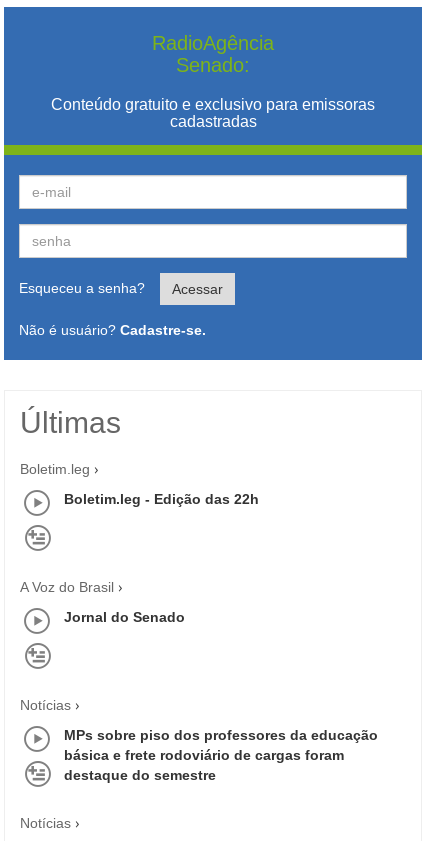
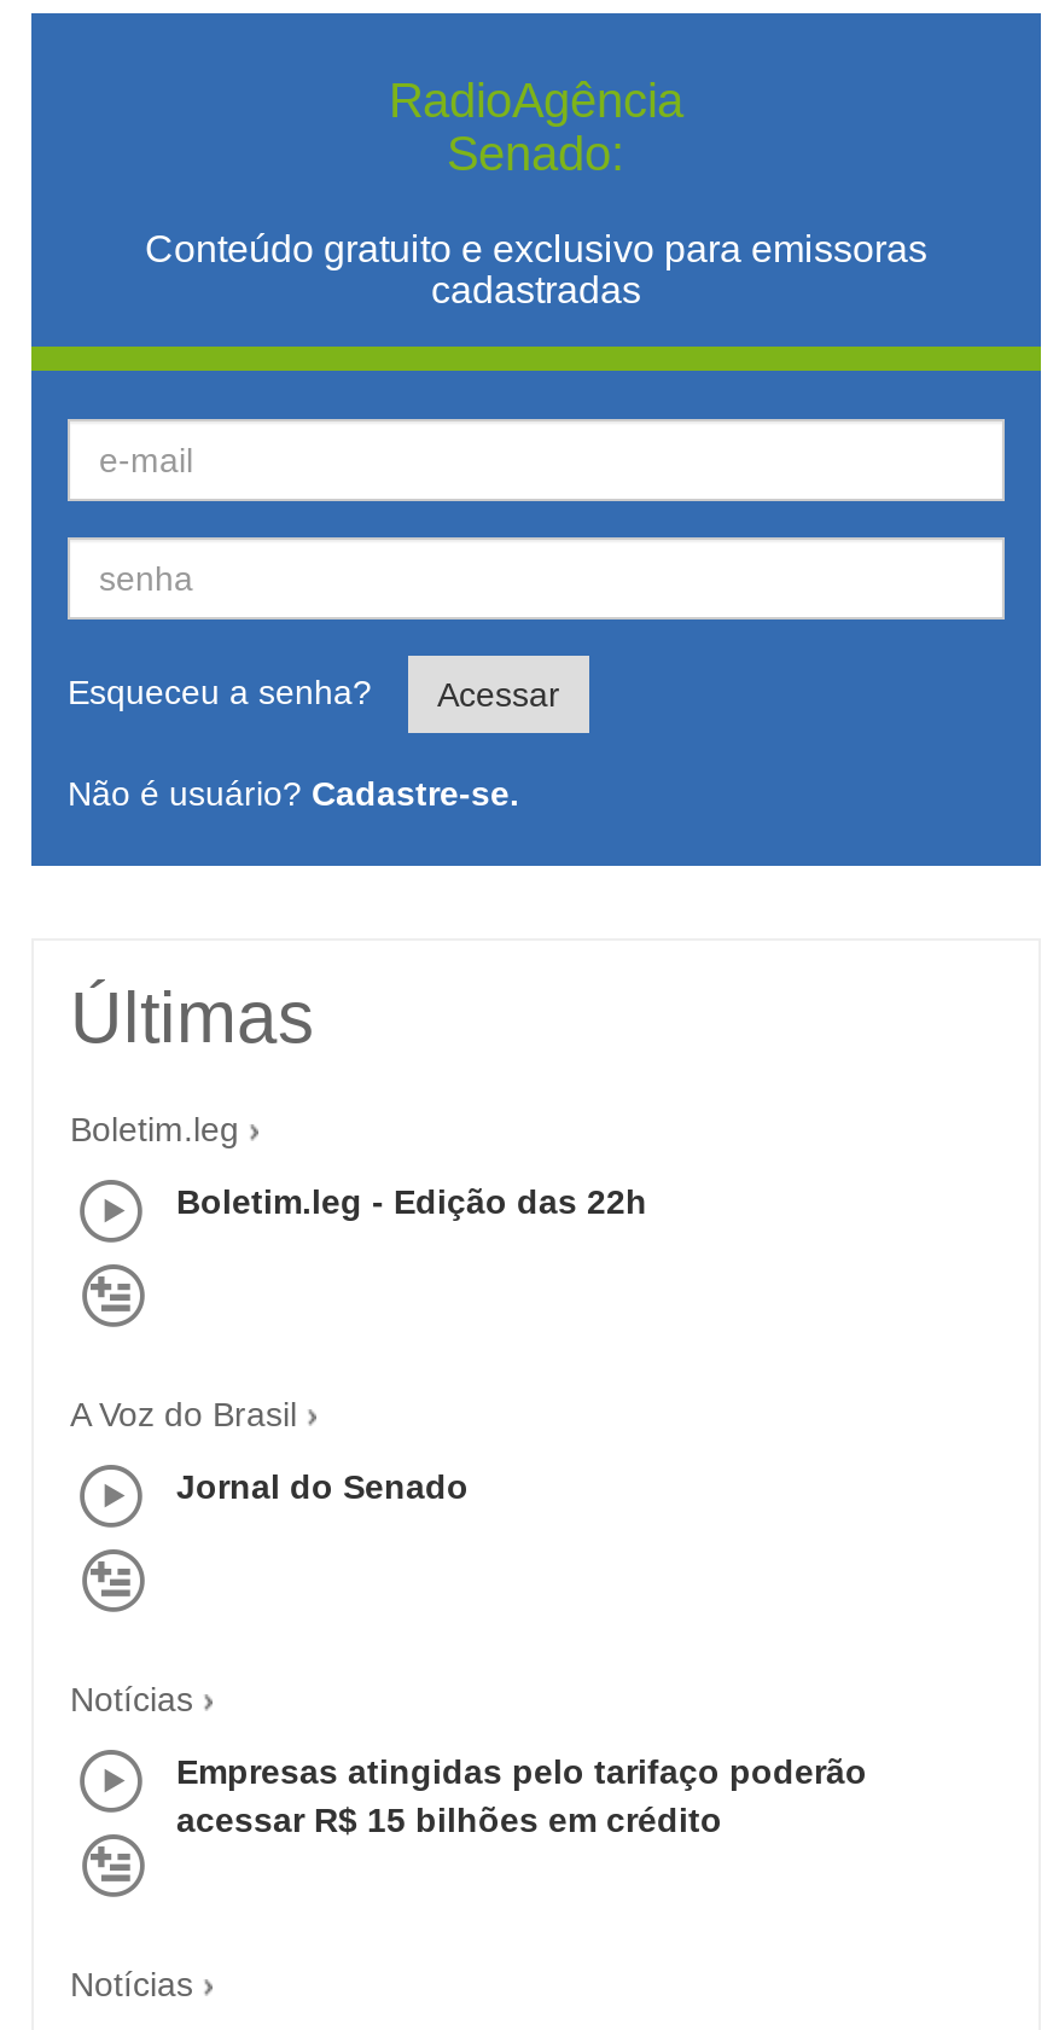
- MPs sobre piso dos professores da educação
- básica e frete rodoviário de cargas foram
- destaque do semestre
+ Empresas atingidas pelo tarifaço poderão
+ acessar R$ 15 bilhões em crédito
